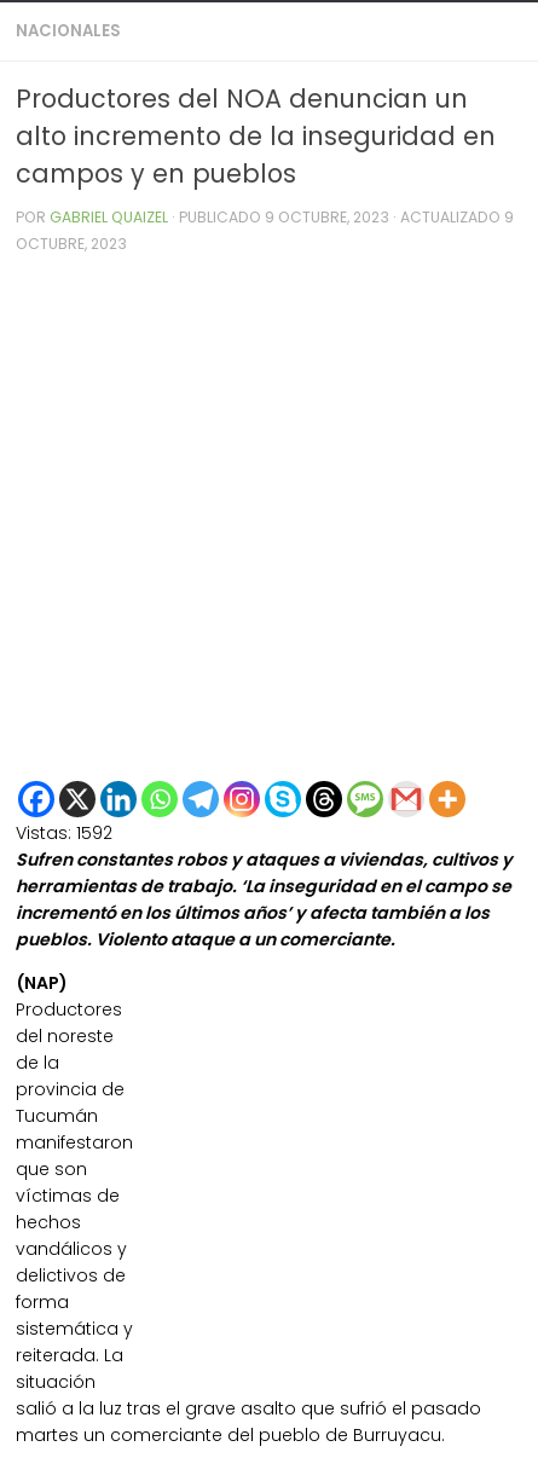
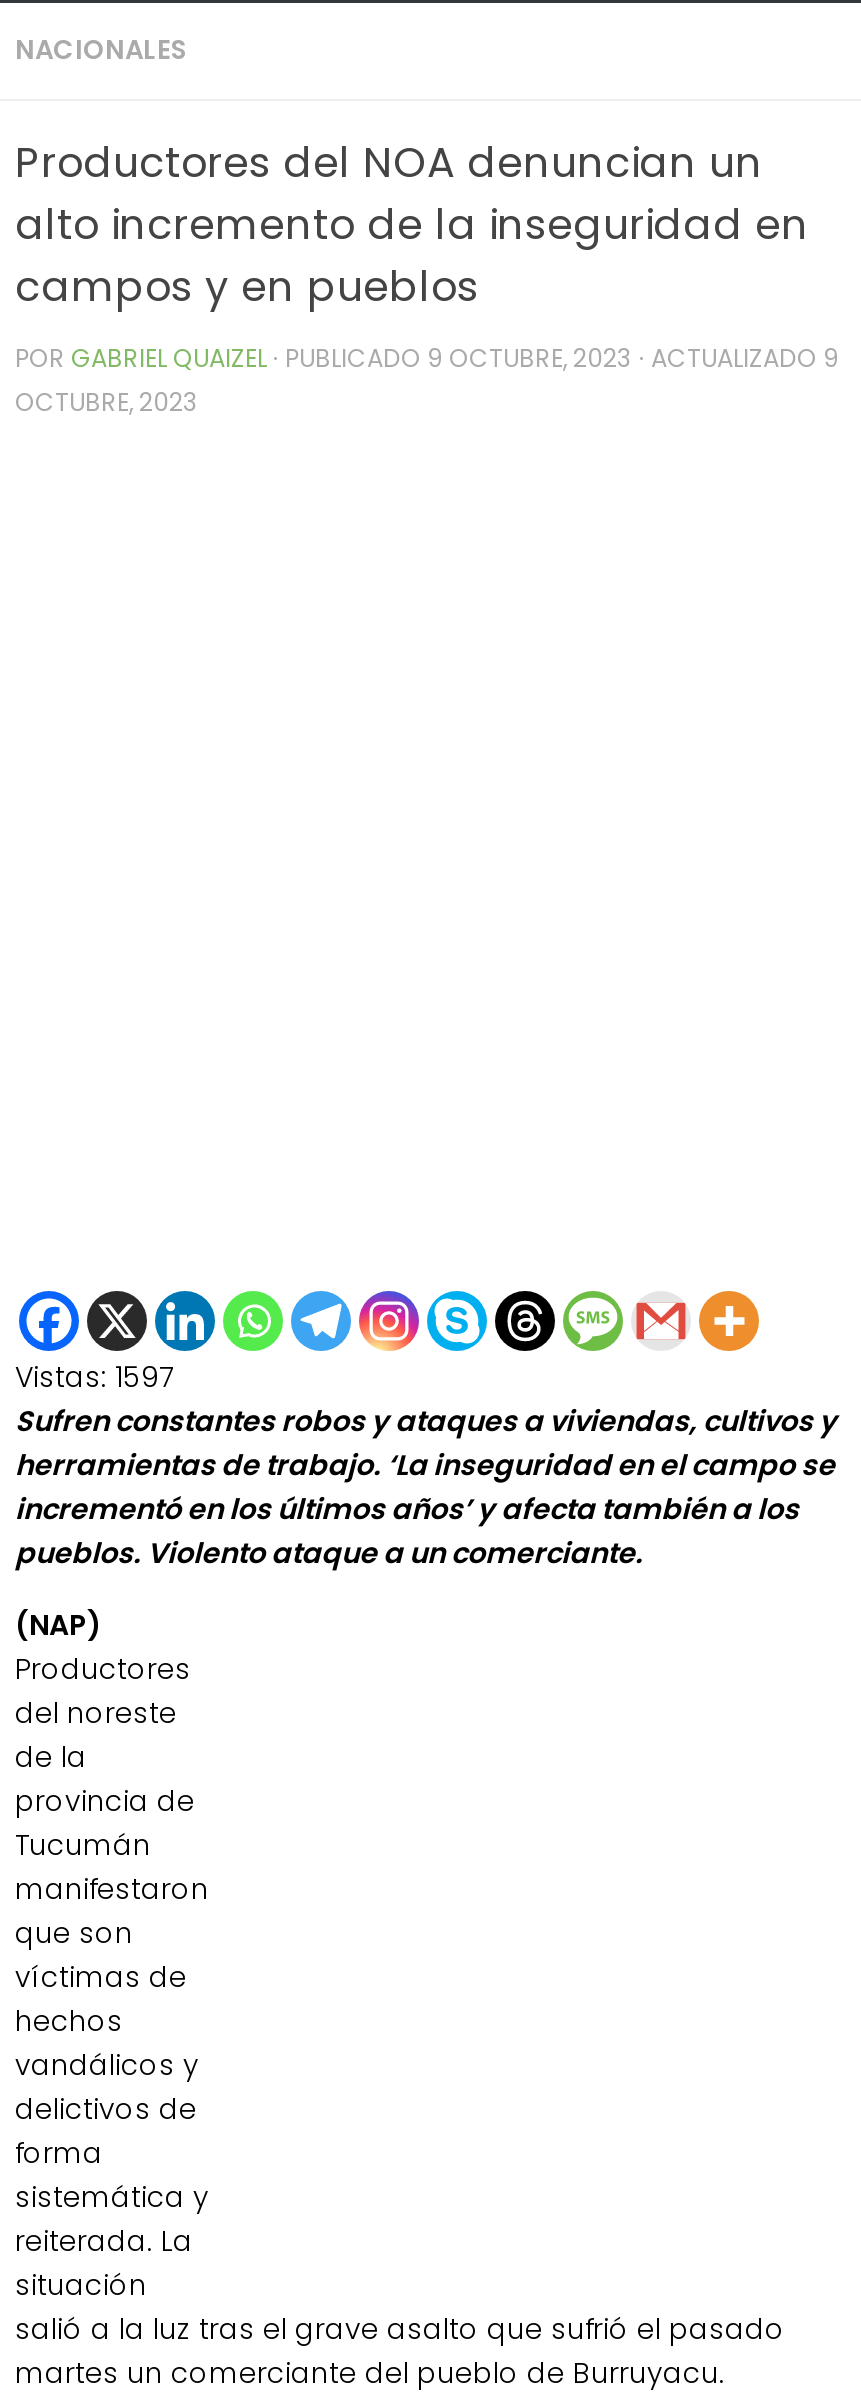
- Vistas: 1592
+ Vistas: 1597
